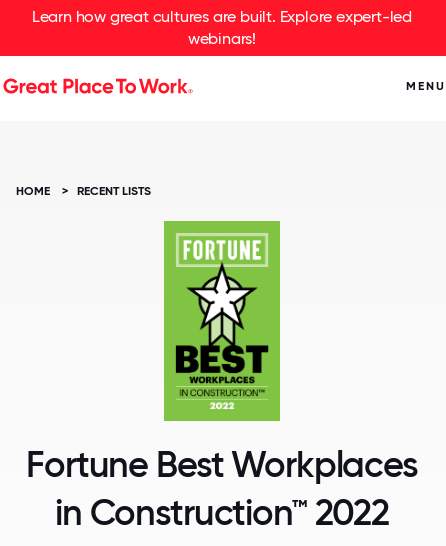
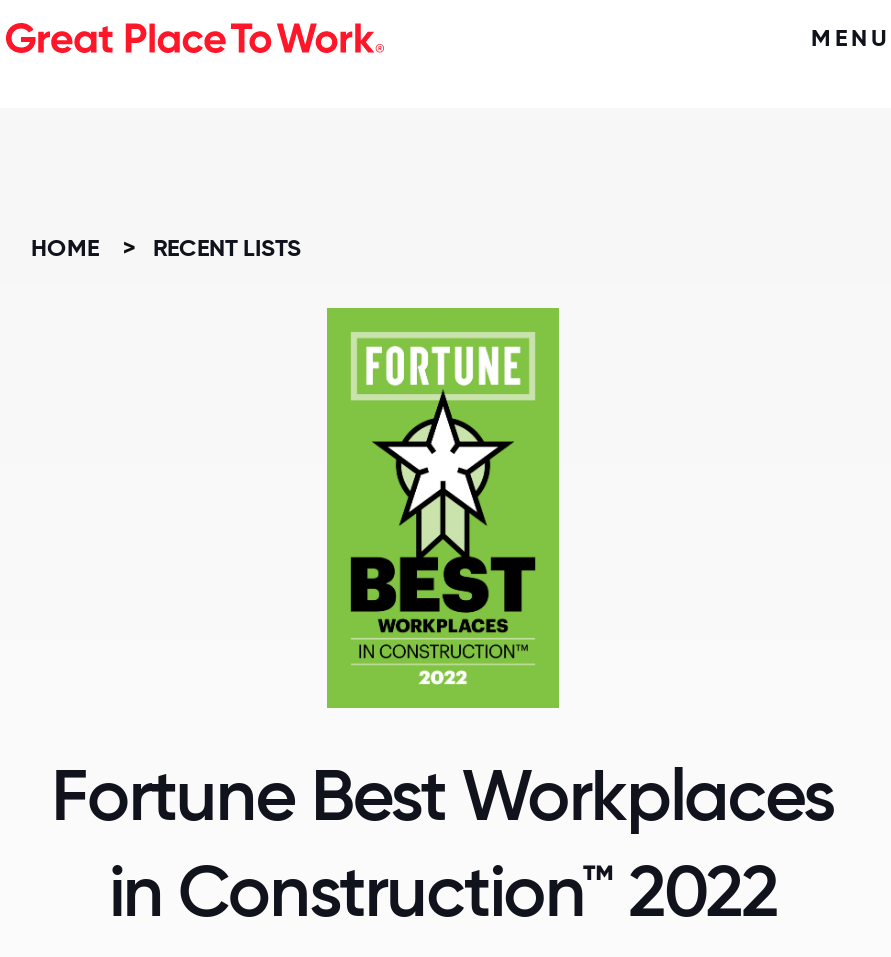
- Learn how great cultures are built. Explore expert-led
- webinars!
